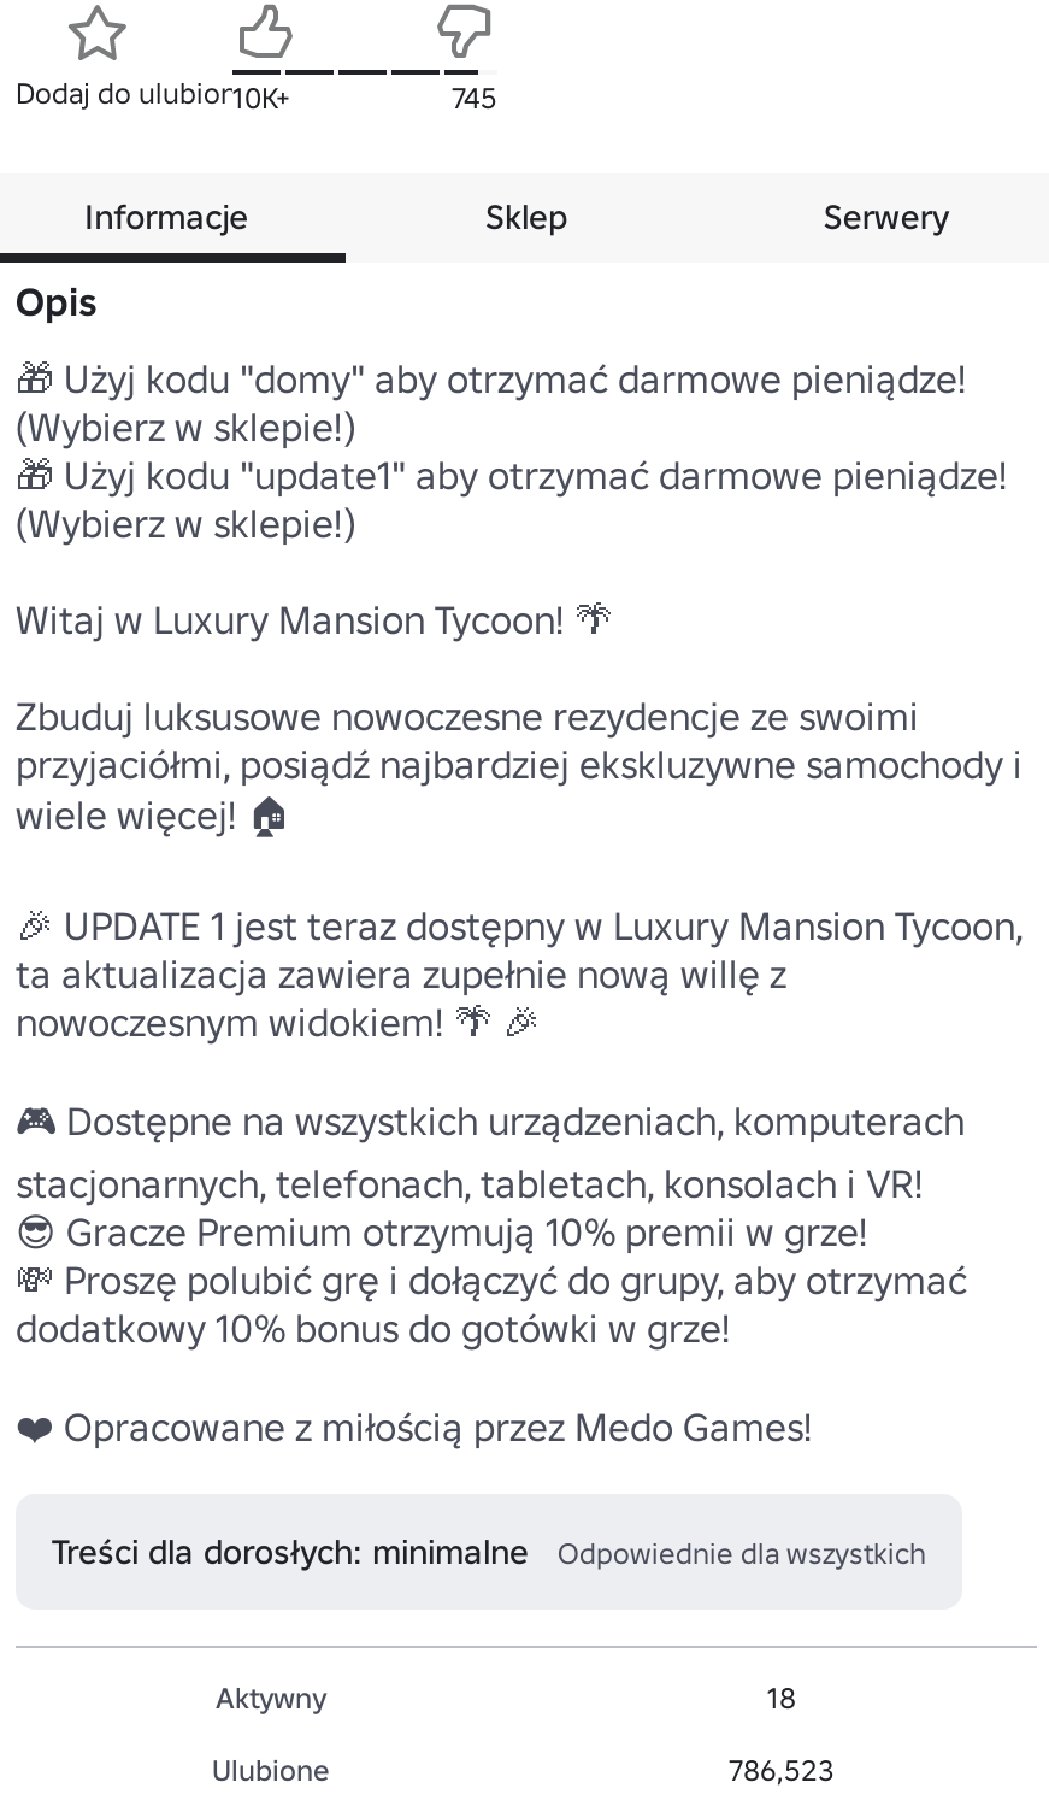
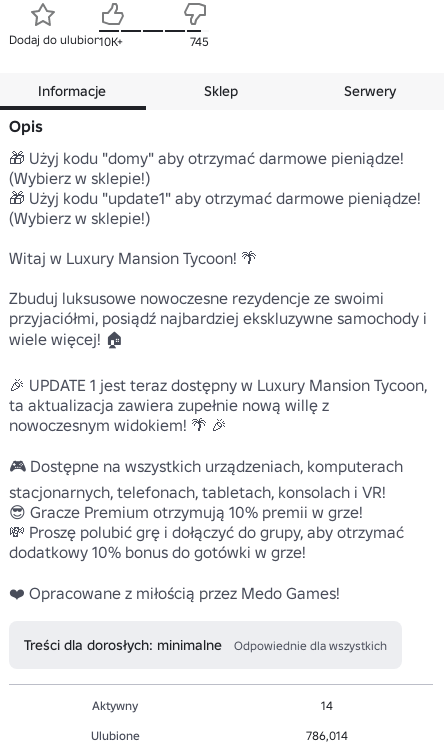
- 18
+ 14

- 786,523
+ 786,014
